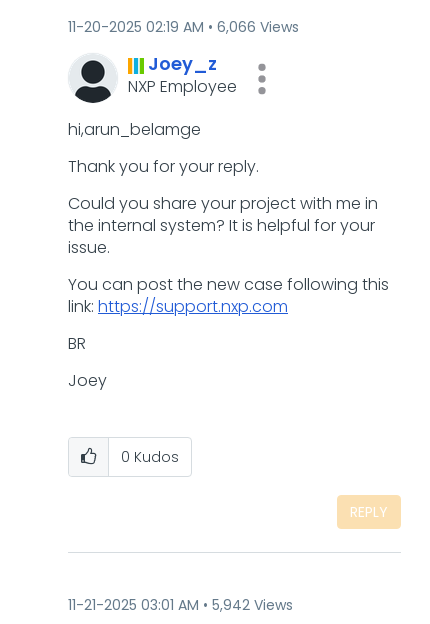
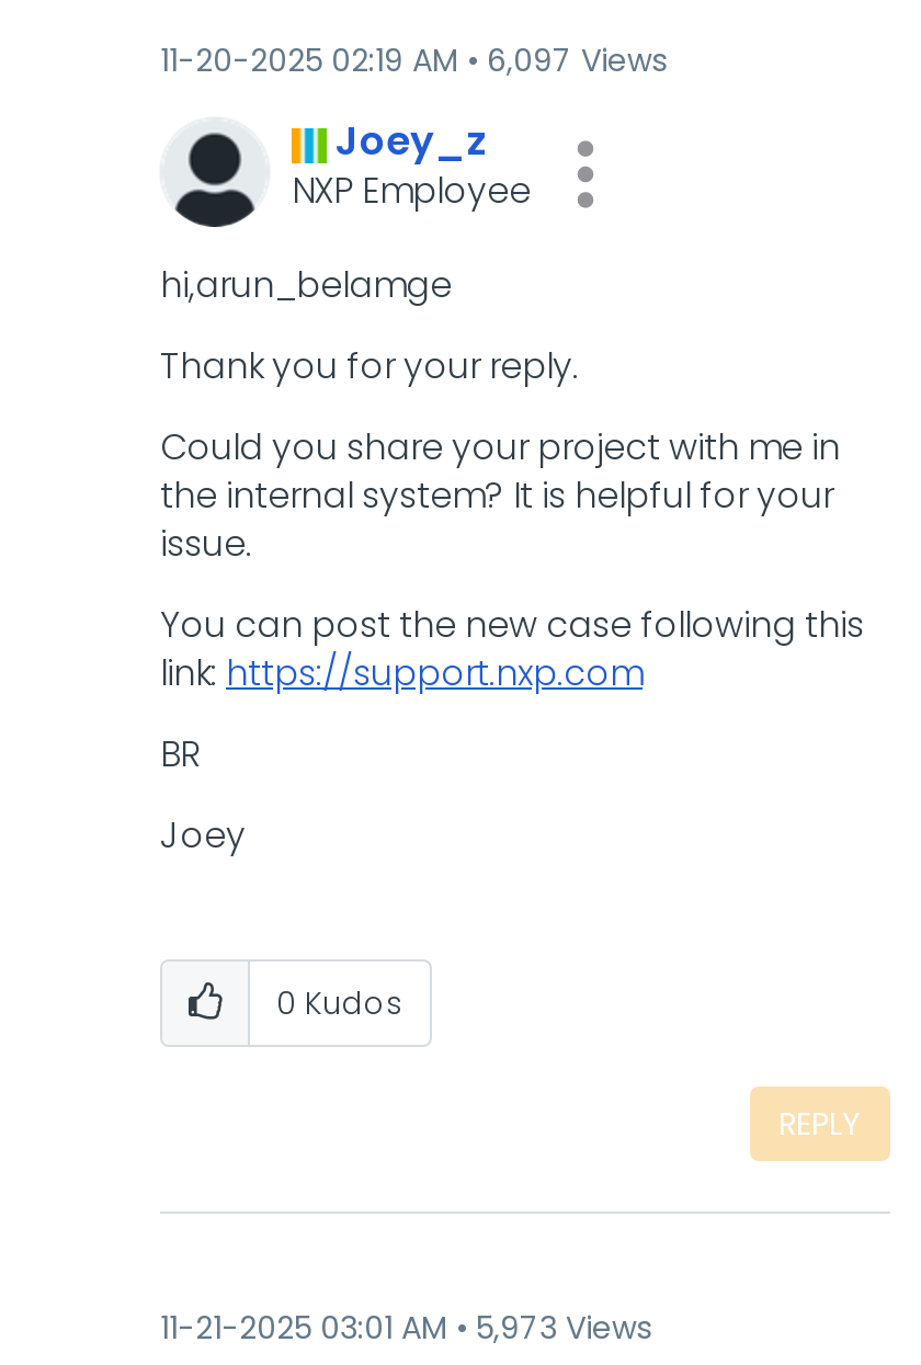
- 11-20-2025 02:19 AM 6,066 Views
+ 11-20-2025 02:19 AM 6,097 Views

- 11-21-2025 03:01 AM 5,942 Views
+ 11-21-2025 03:01 AM 5,973 Views
